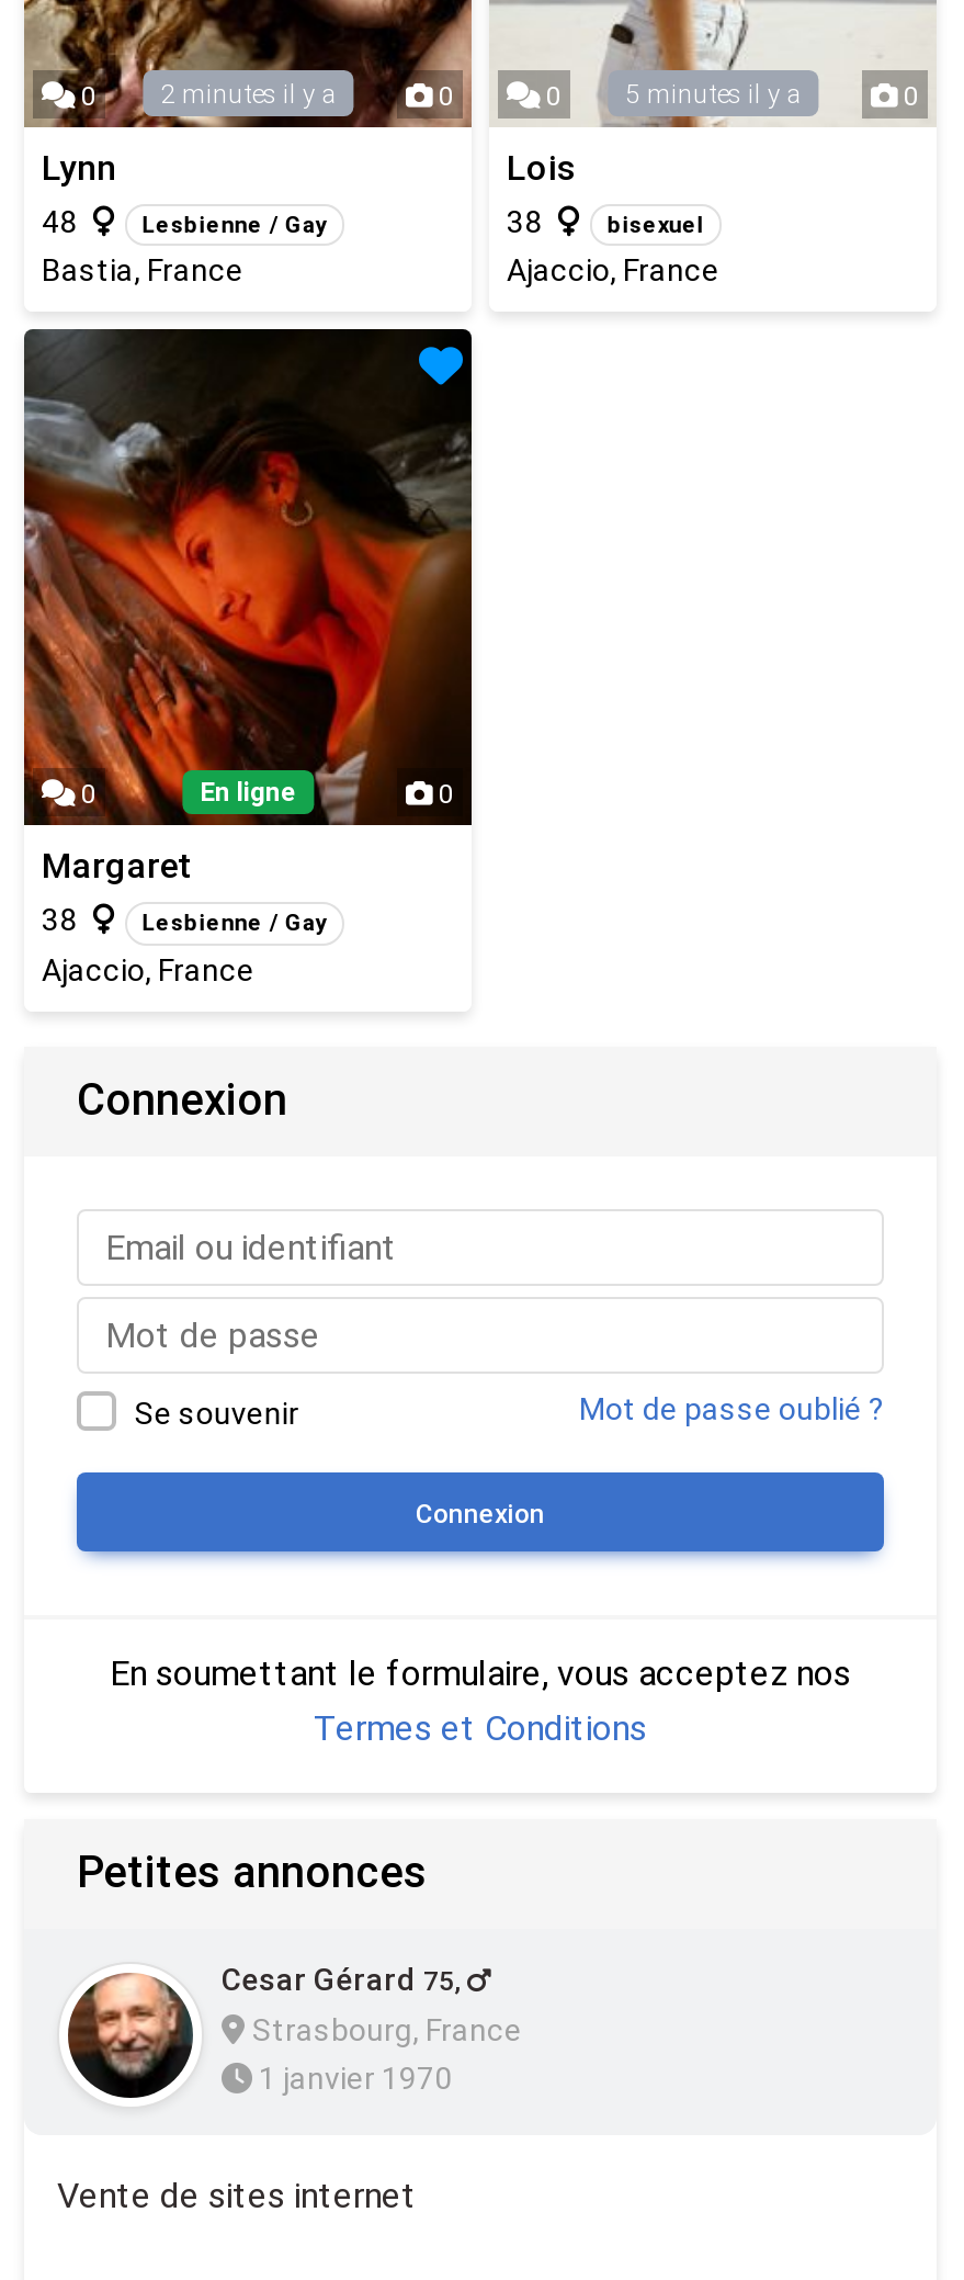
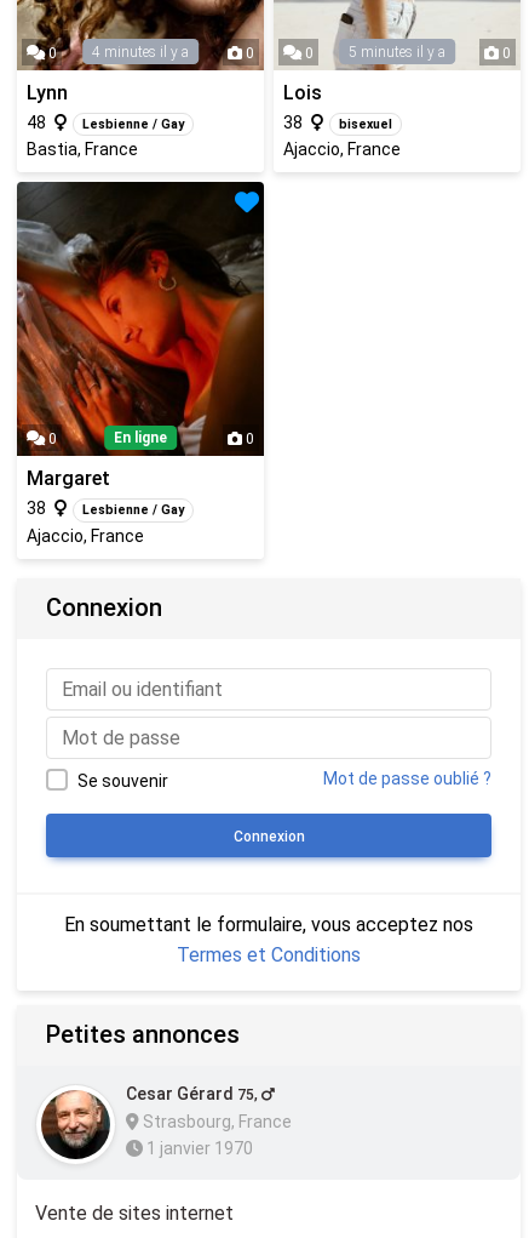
- 2 minutes il y a
+ 4 minutes il y a
